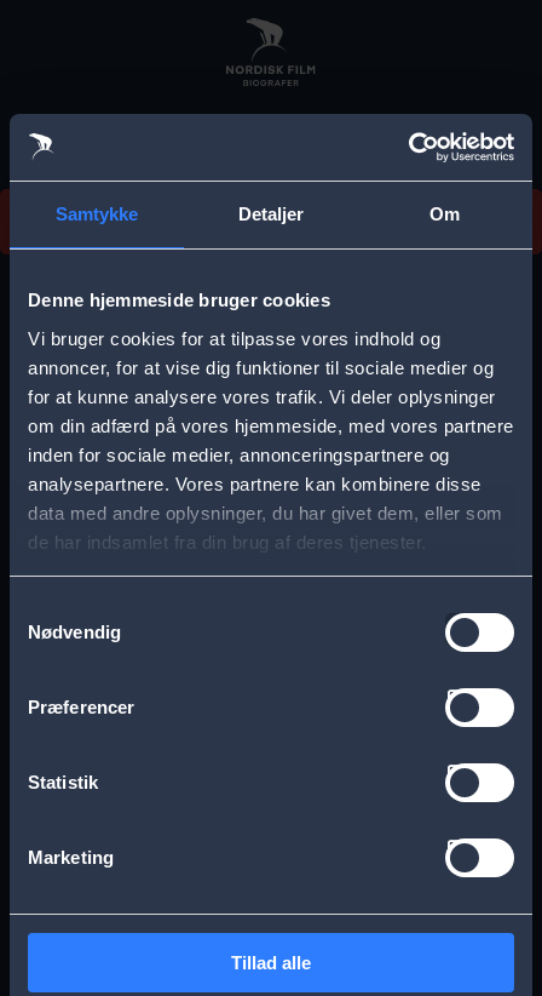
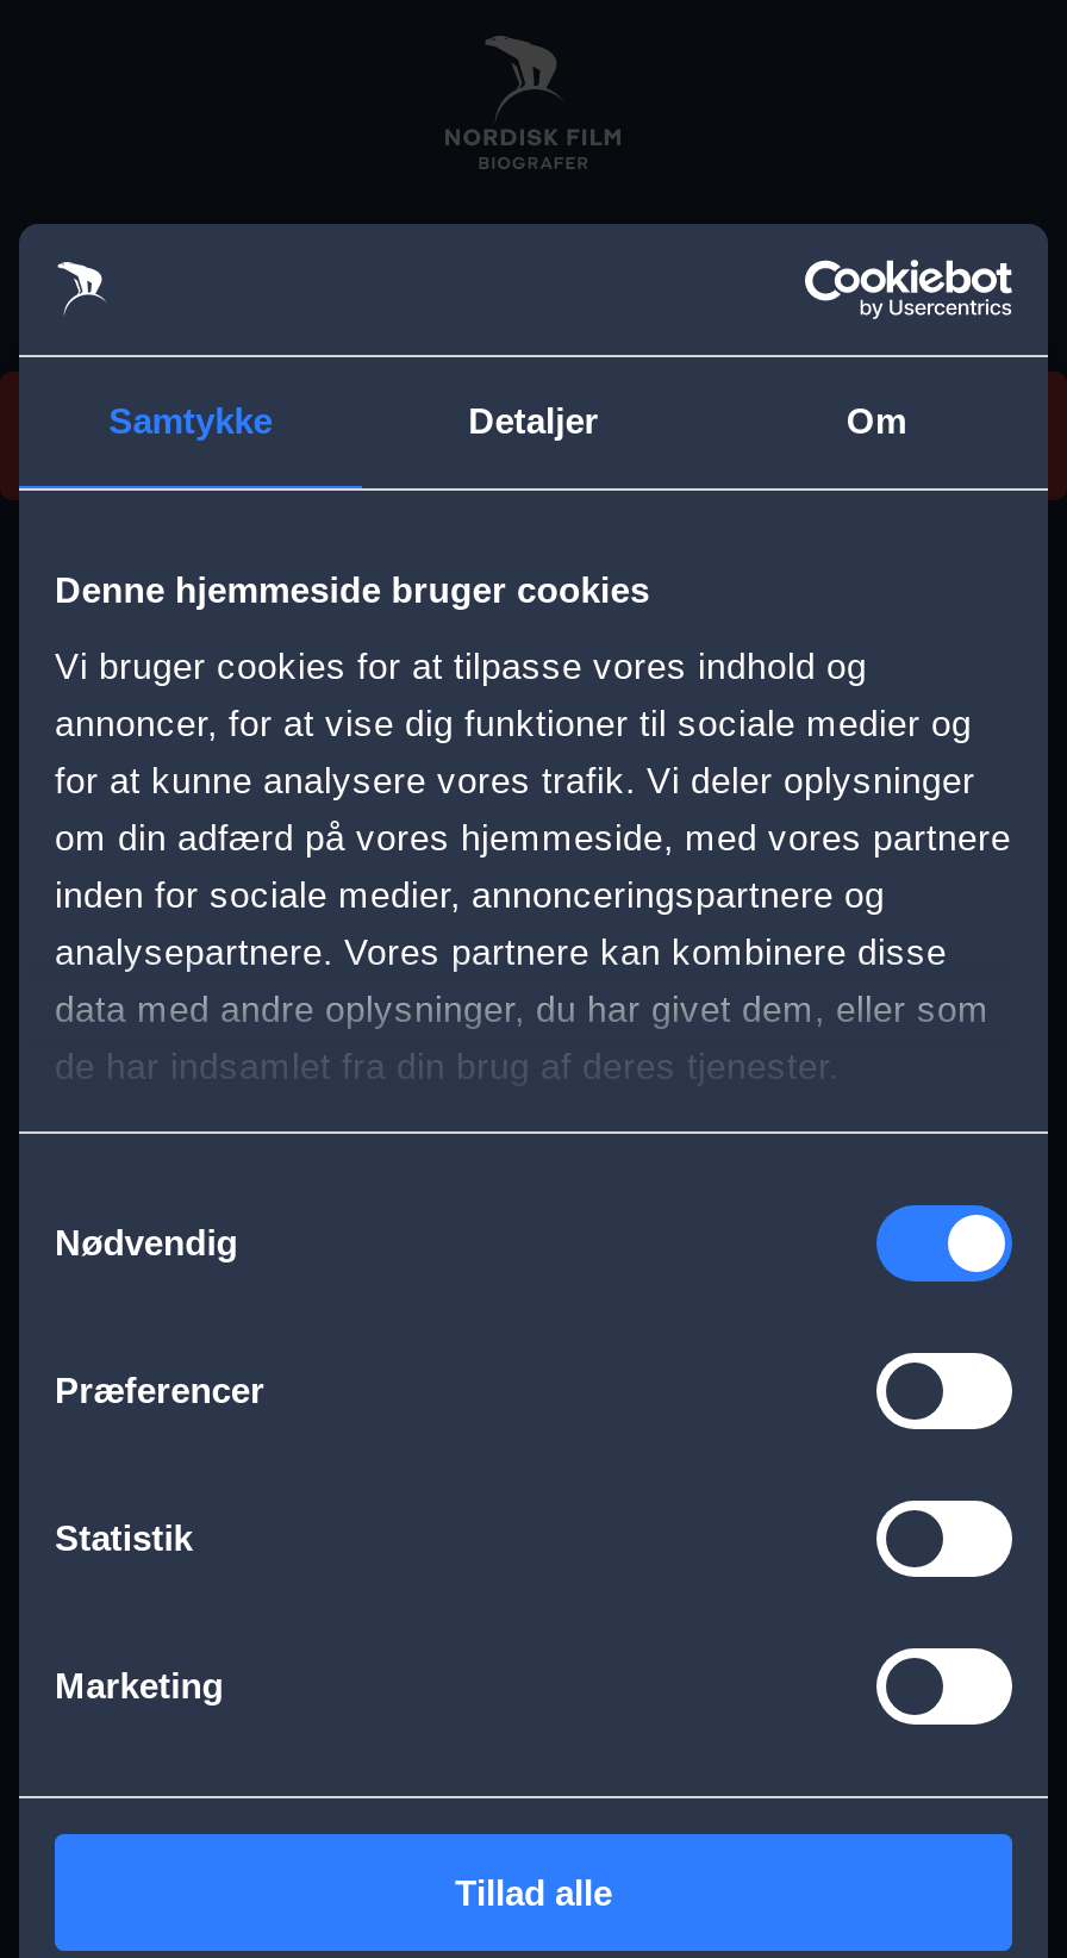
- [image]
+ [image]
